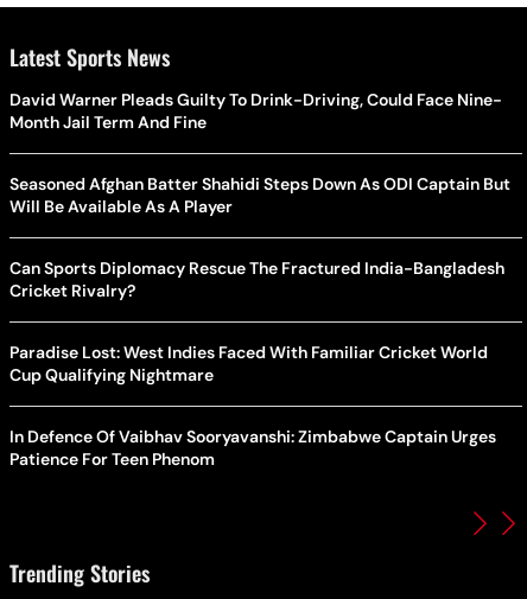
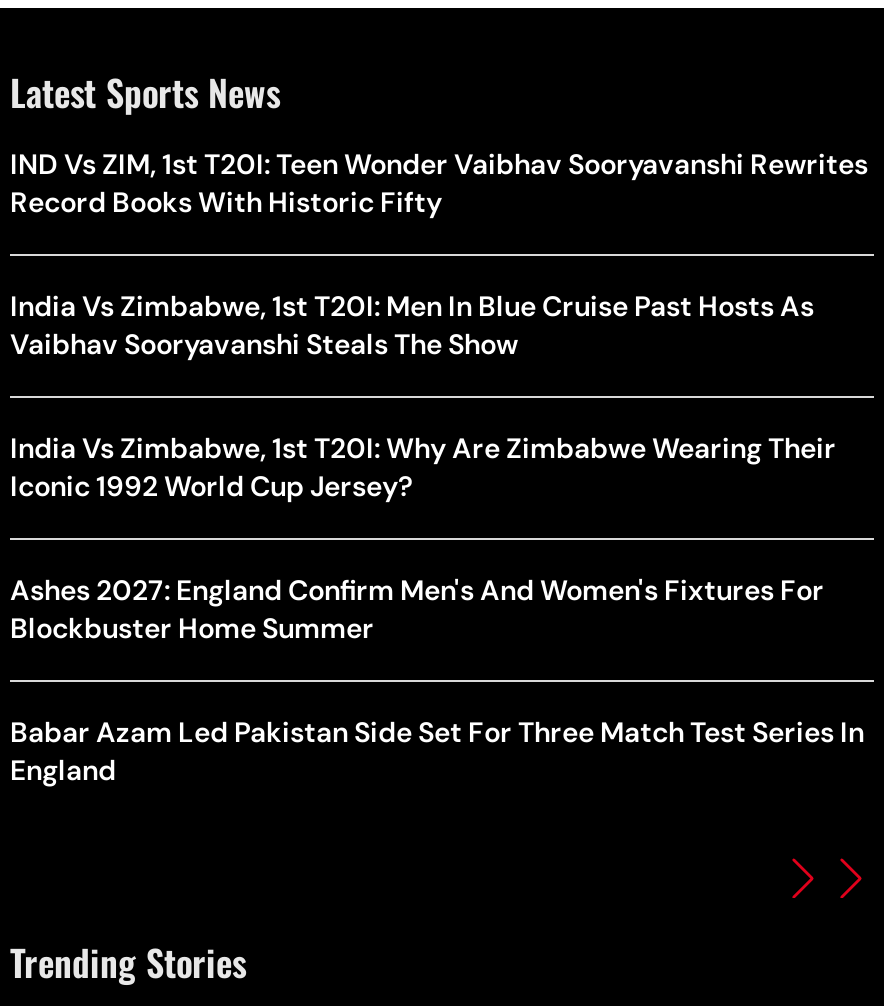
- David Warner Pleads Guilty To Drink-Driving, Could Face Nine-
- Month Jail Term And Fine
+ IND Vs ZIM, 1st T20I: Teen Wonder Vaibhav Sooryavanshi Rewrites
+ Record Books With Historic Fifty

- Seasoned Afghan Batter Shahidi Steps Down As ODI Captain But
- Will Be Available As A Player
+ India Vs Zimbabwe, 1st T20I: Men In Blue Cruise Past Hosts As
+ Vaibhav Sooryavanshi Steals The Show

- Can Sports Diplomacy Rescue The Fractured India-Bangladesh
- Cricket Rivalry?
+ India Vs Zimbabwe, 1st T20I: Why Are Zimbabwe Wearing Their
+ Iconic 1992 World Cup Jersey?

- Paradise Lost: West Indies Faced With Familiar Cricket World
- Cup Qualifying Nightmare
+ Ashes 2027: England Confirm Men's And Women's Fixtures For
+ Blockbuster Home Summer

- In Defence Of Vaibhav Sooryavanshi: Zimbabwe Captain Urges
- Patience For Teen Phenom
+ Babar Azam Led Pakistan Side Set For Three Match Test Series In
+ England
